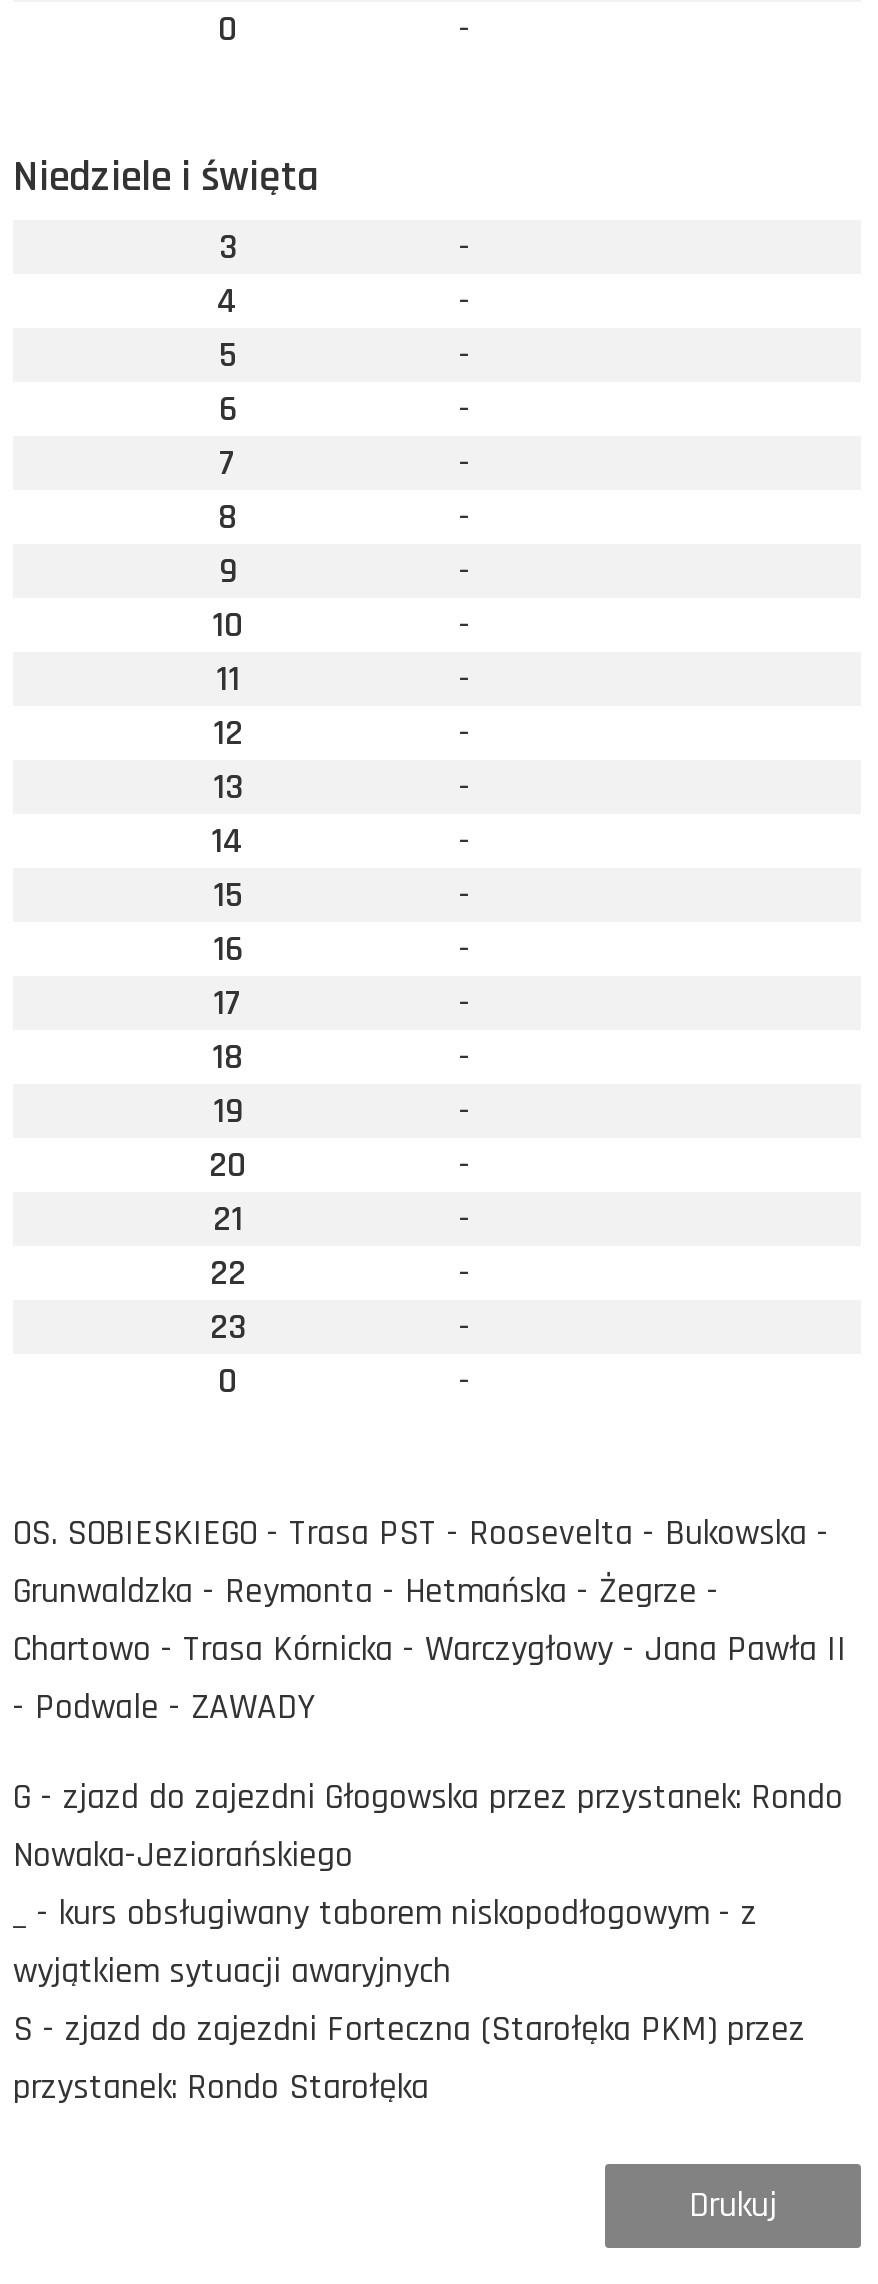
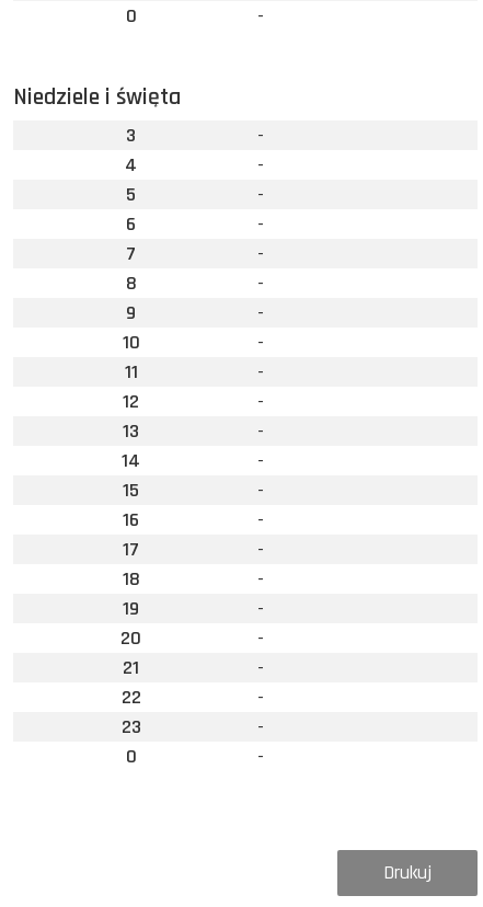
- OS. SOBIESKIEGO - Trasa PST - Roosevelta - Bukowska -
- Grunwaldzka - Reymonta - Hetmańska - Żegrze -
- Chartowo - Trasa Kórnicka - Warczygłowy - Jana Pawła II
- - Podwale - ZAWADY
- G - zjazd do zajezdni Głogowska przez przystanek: Rondo
- Nowaka-Jeziorańskiego
- _ - kurs obsługiwany taborem niskopodłogowym - z
- wyjątkiem sytuacji awaryjnych
- S - zjazd do zajezdni Forteczna (Starołęka PKM) przez
- przystanek: Rondo Starołęka
